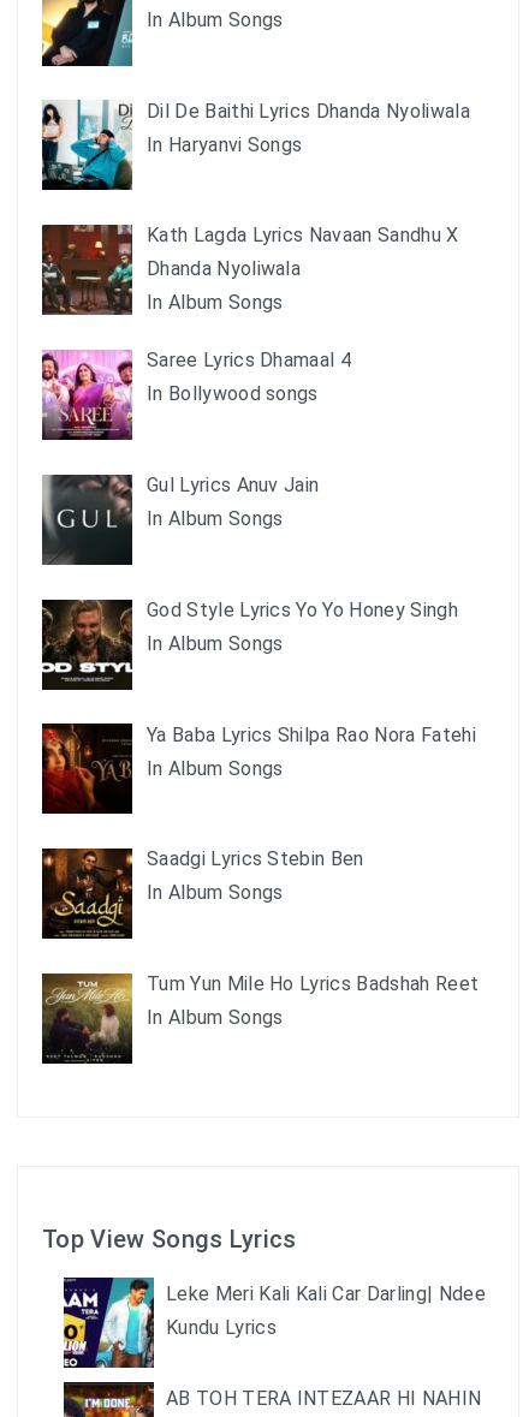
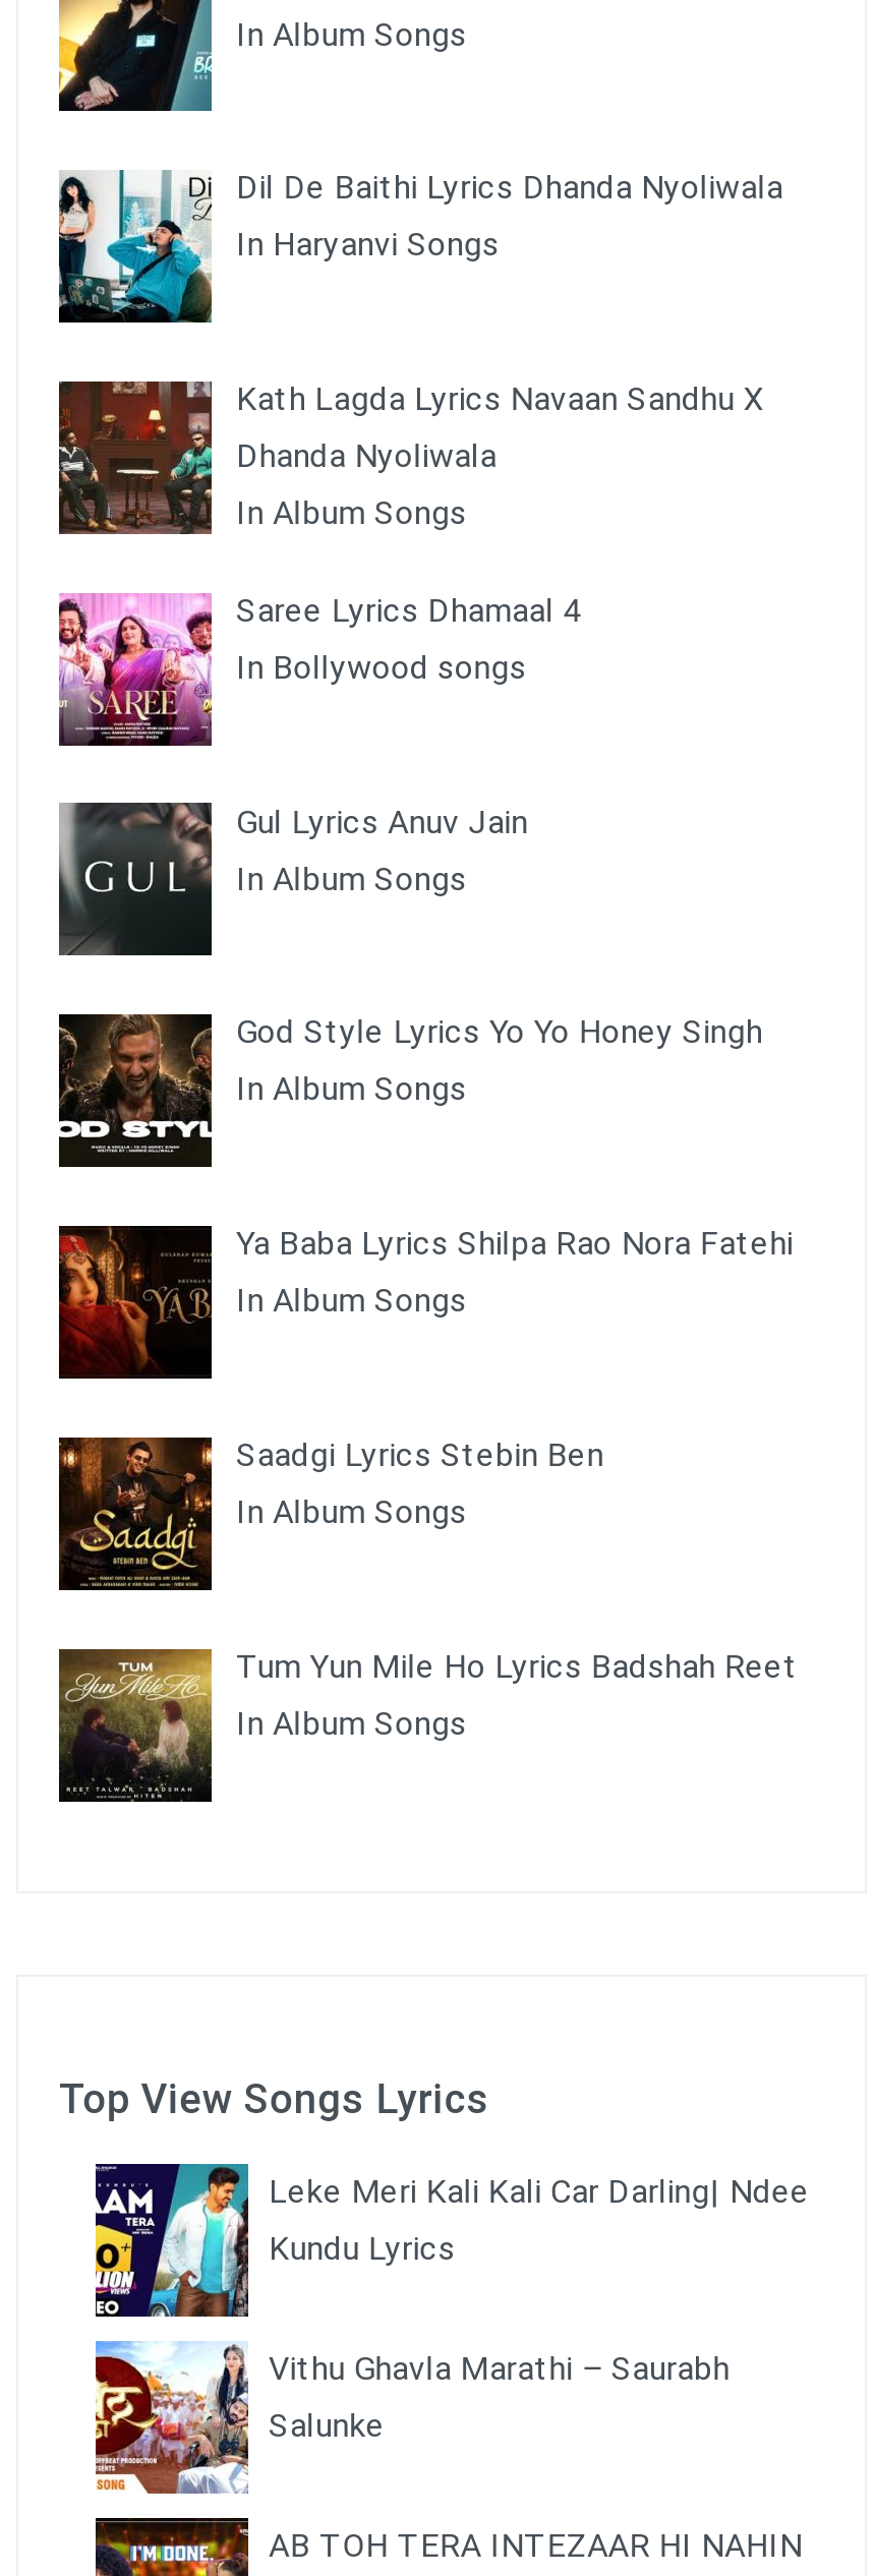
+ [image]
+ Vithu Ghavla Marathi – Saurabh
+ Salunke
